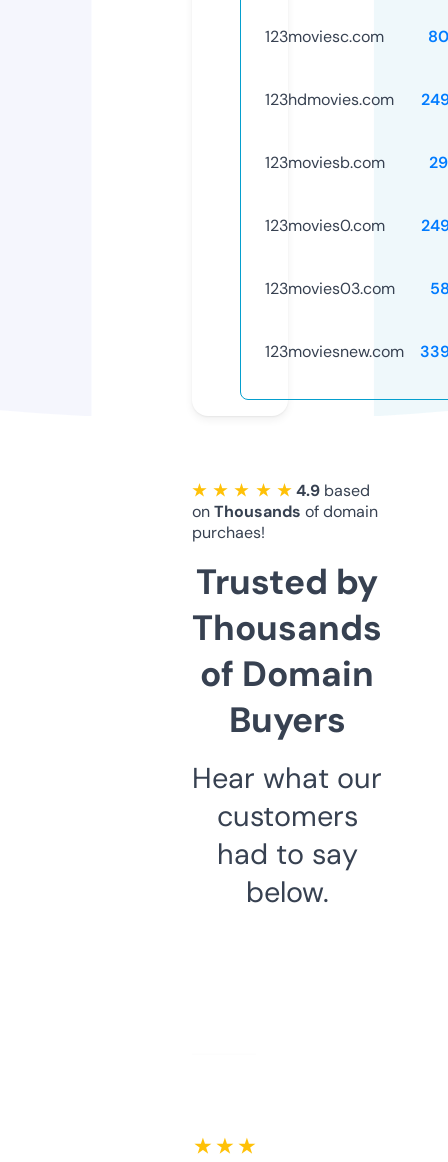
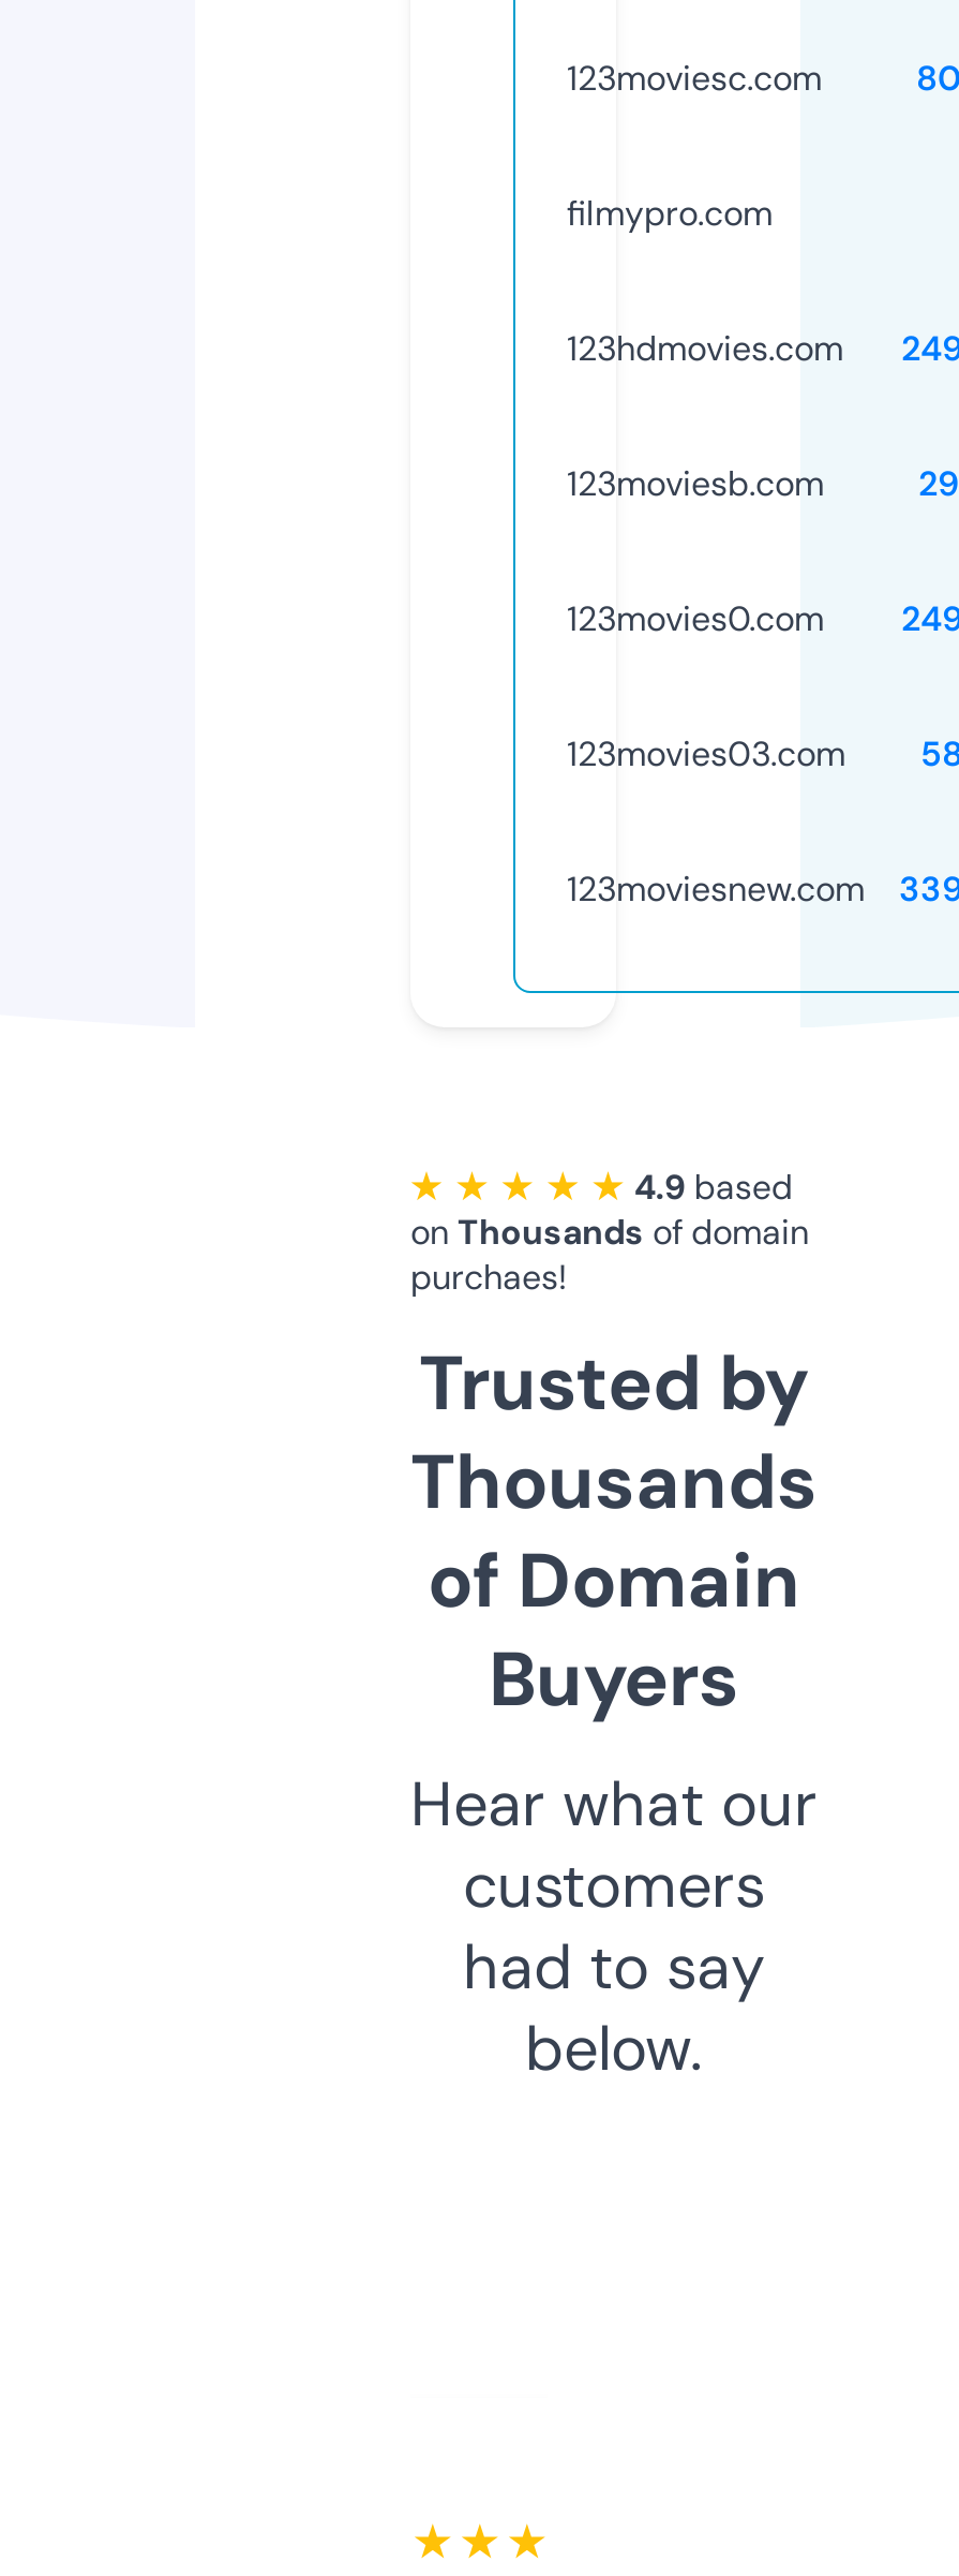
+ filmypro.com

moved down: 123hdmovies.com | 123moviesb.com | 123movies0.com | ... | had to say | below.
